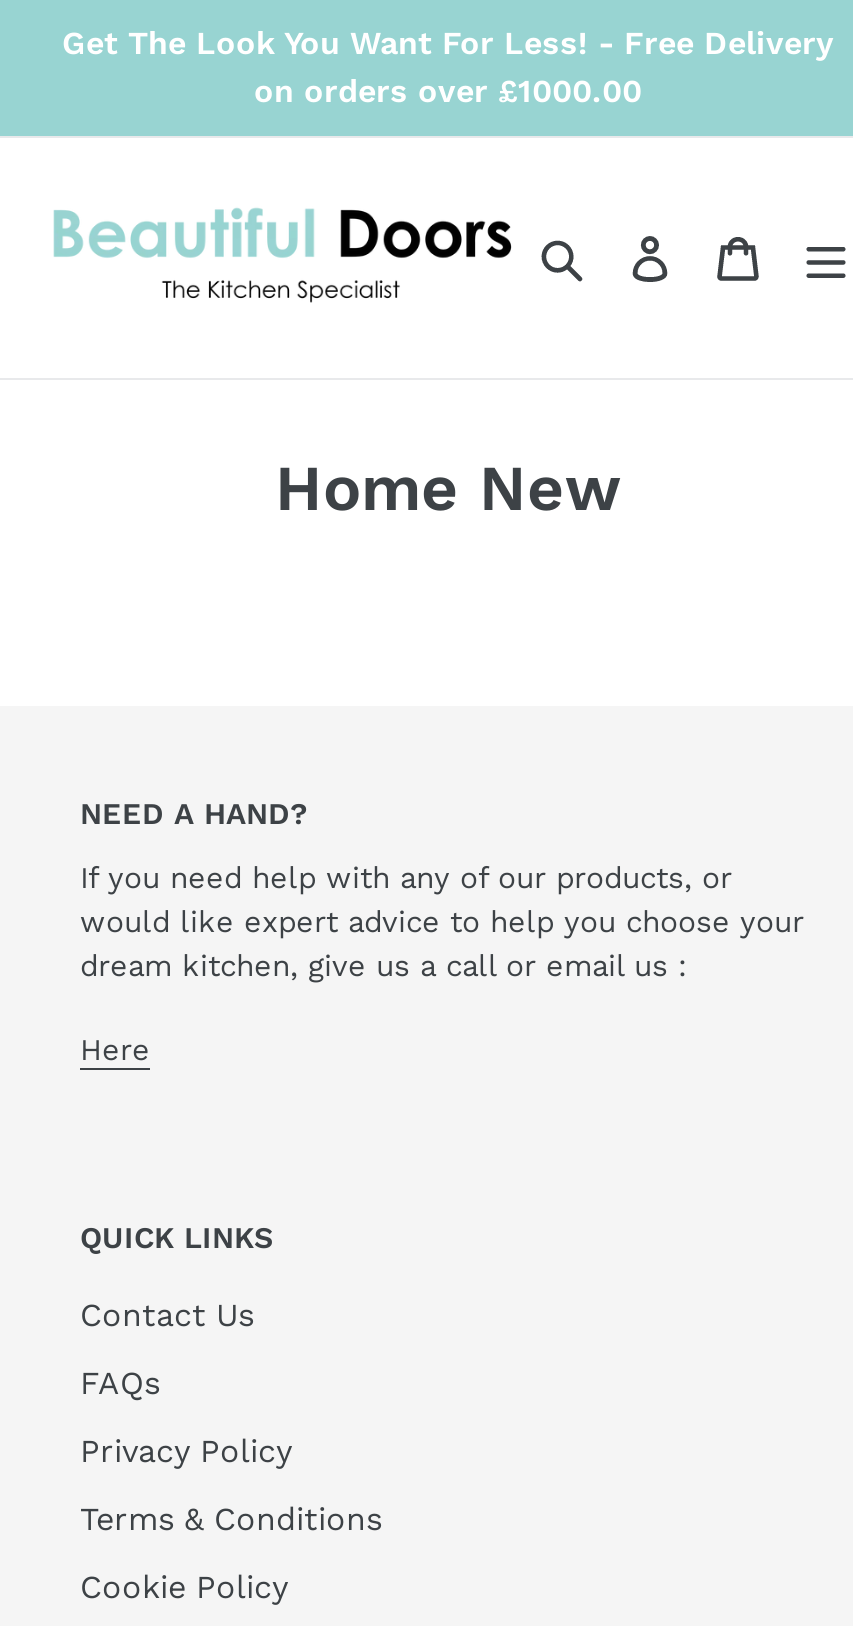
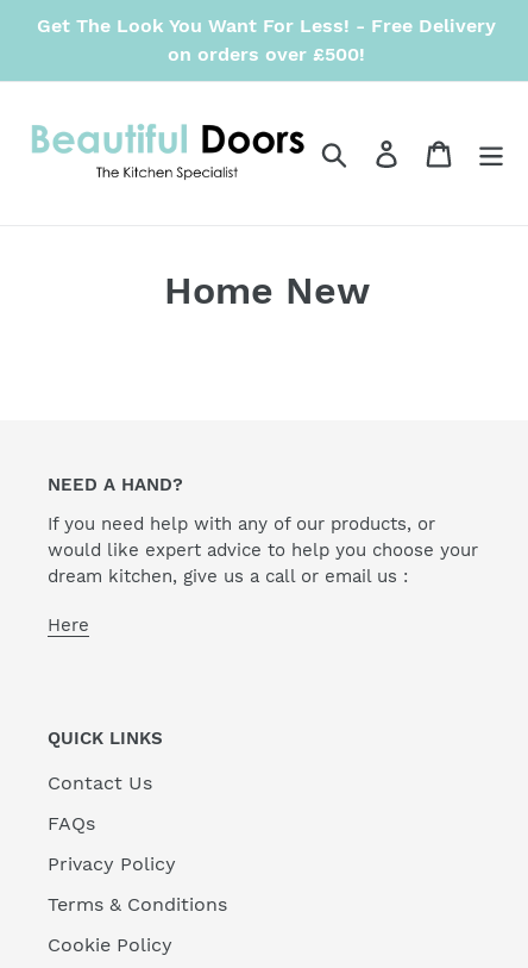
- on orders over £1000.00
+ on orders over £500!
